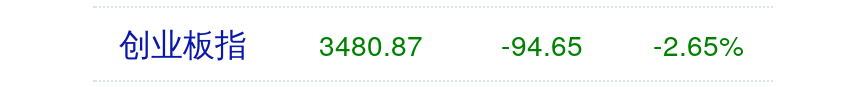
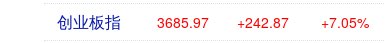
- 3480.87
+ 3685.97

- -94.65
+ +242.87

- -2.65%
+ +7.05%
